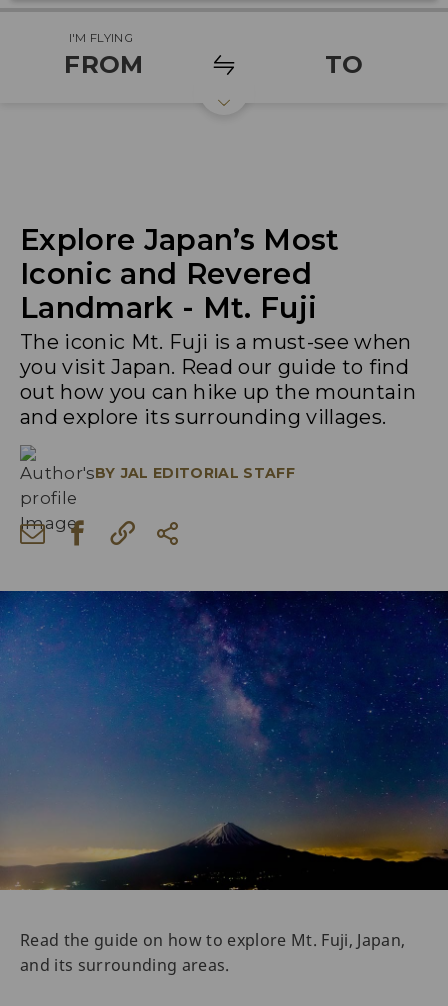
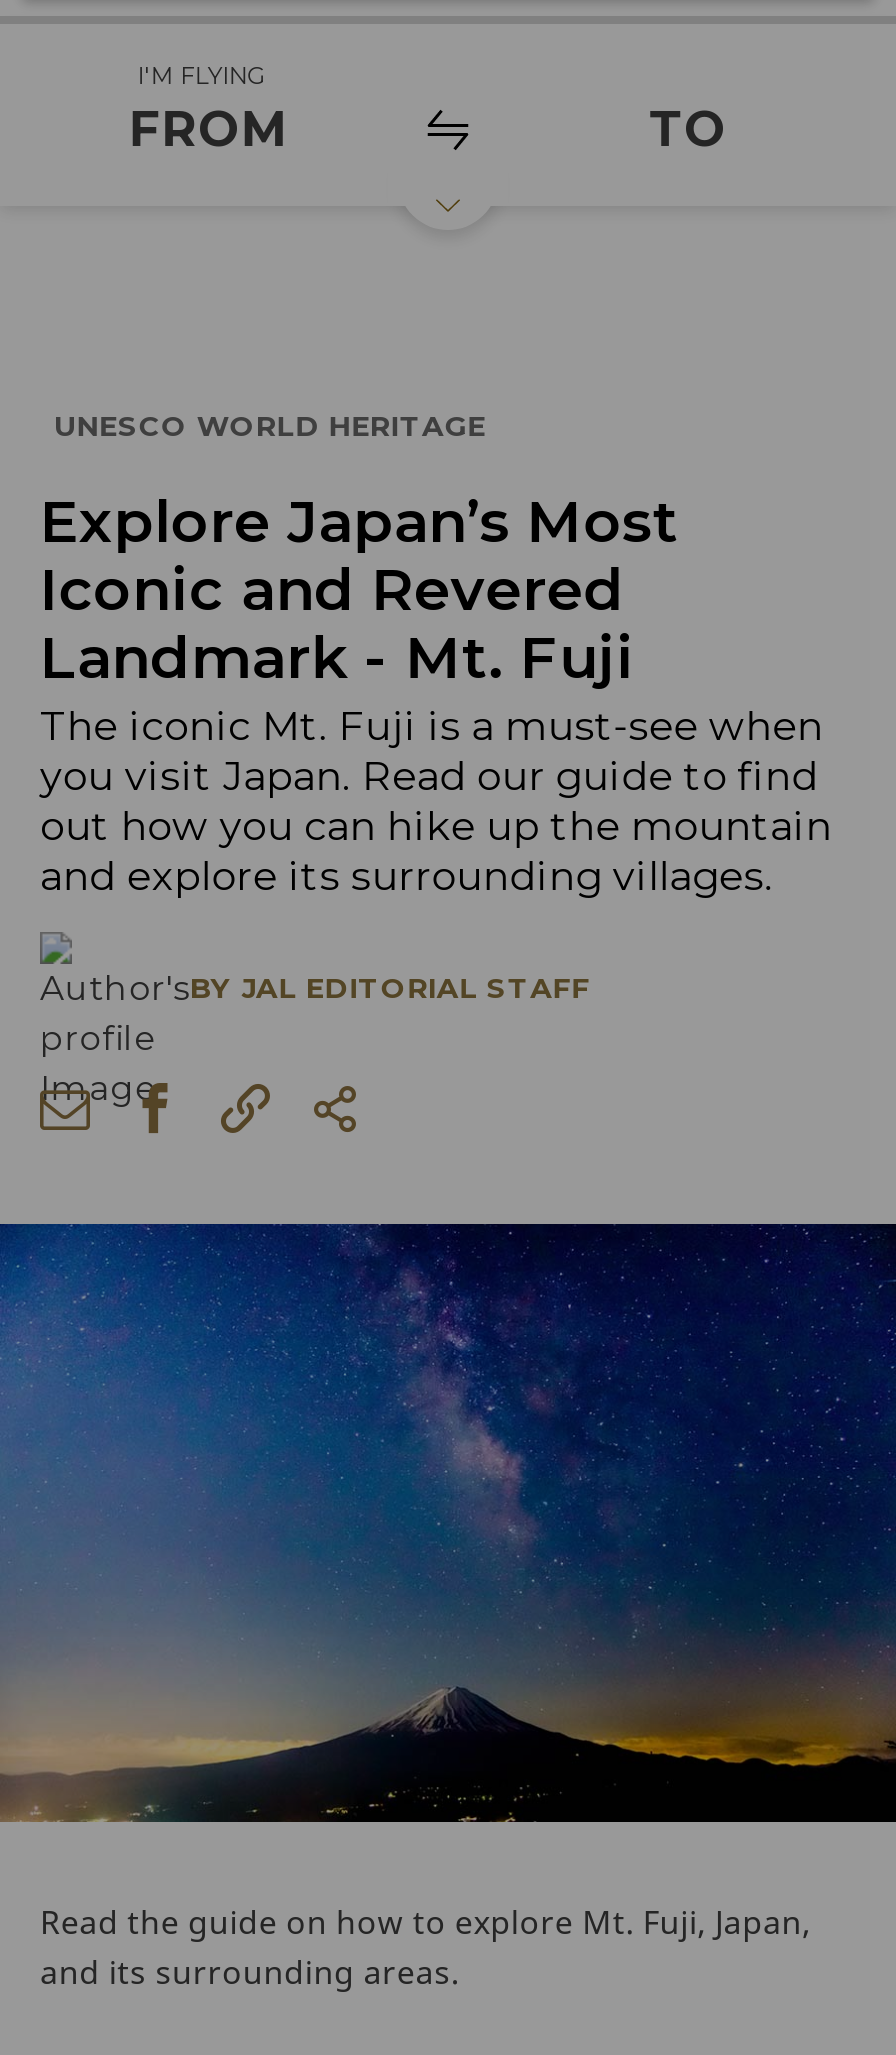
+ UNESCO WORLD HERITAGE
